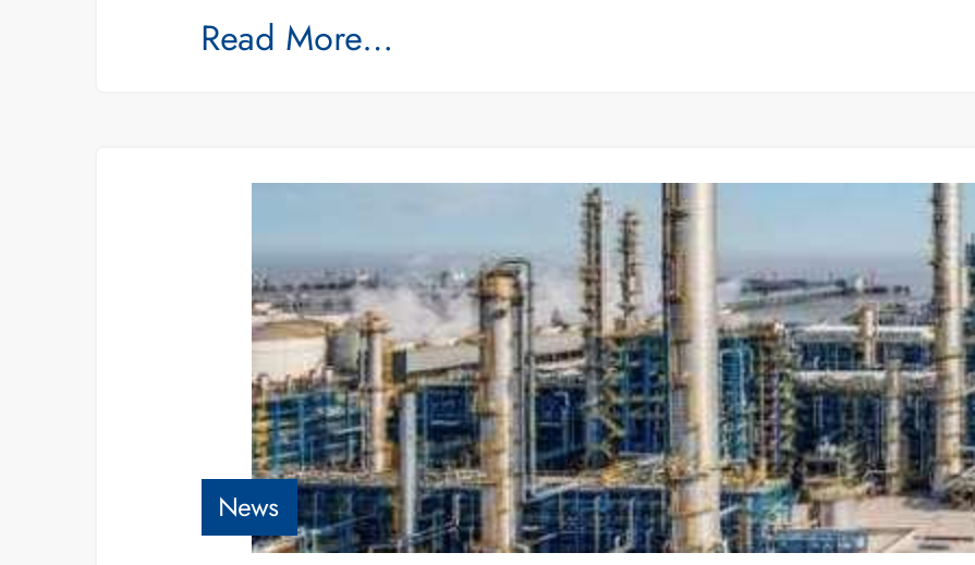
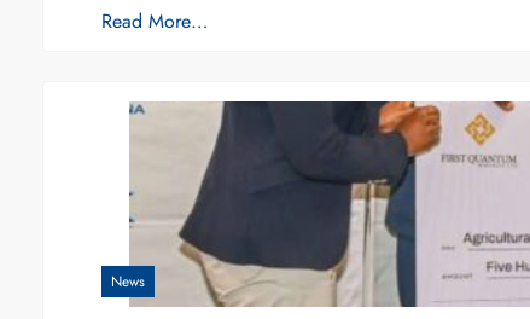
- [image]
+ [image]
